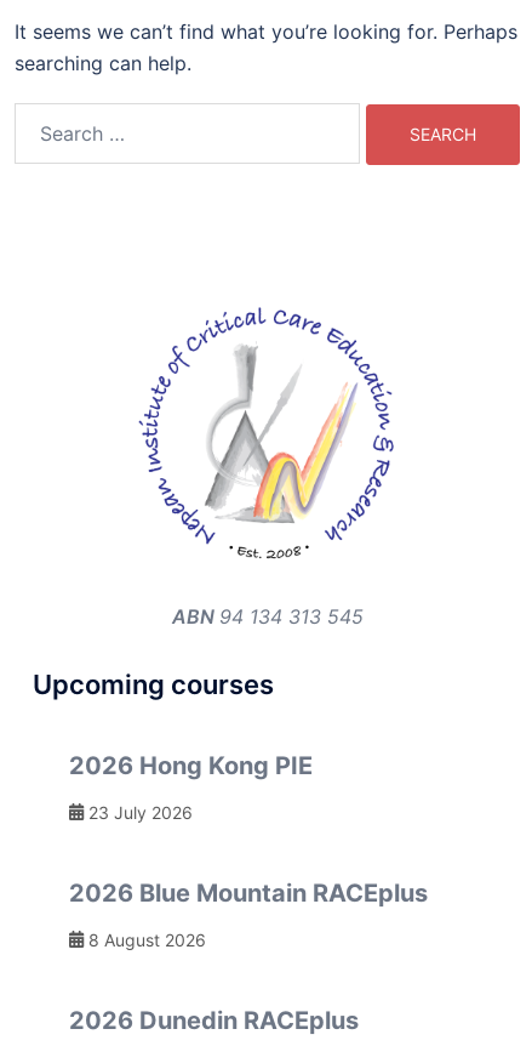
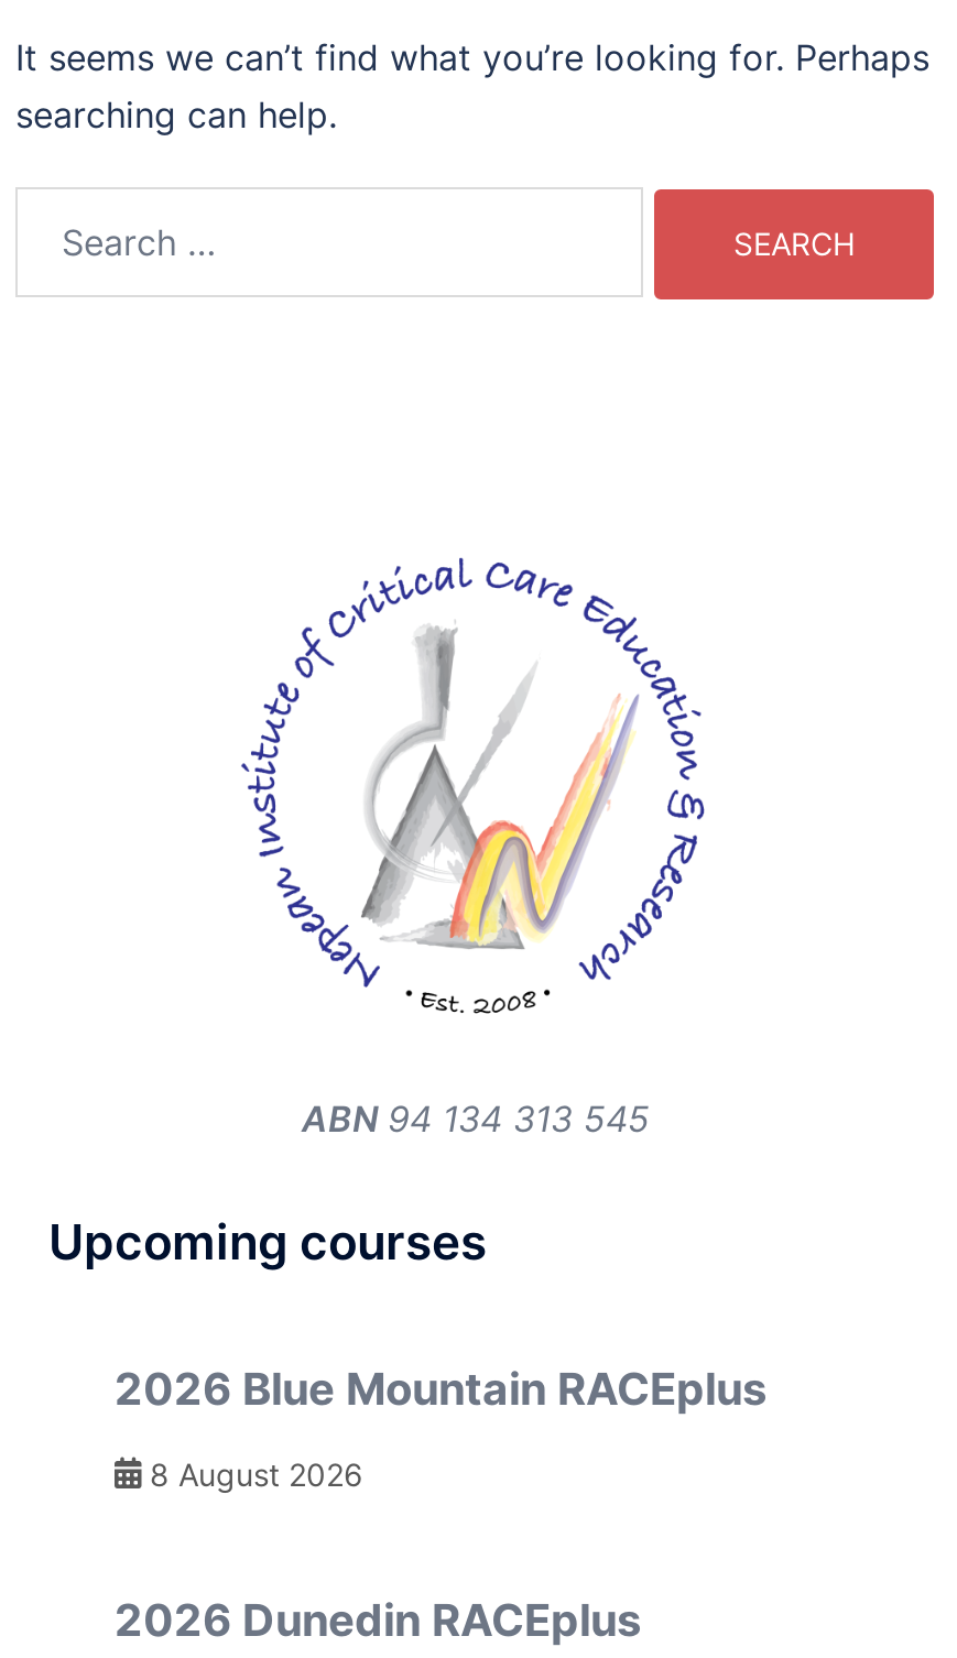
- 2026 Hong Kong PIE
- 23 July 2026
